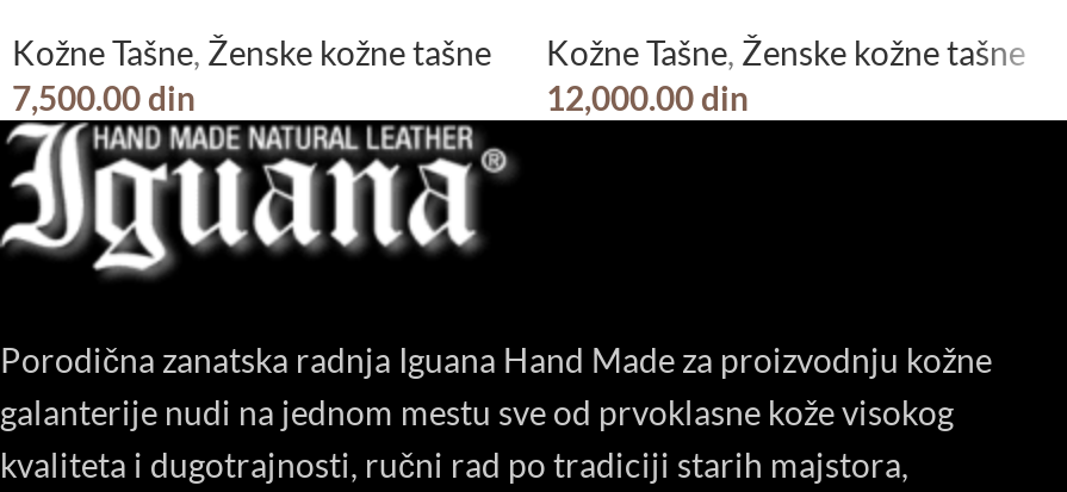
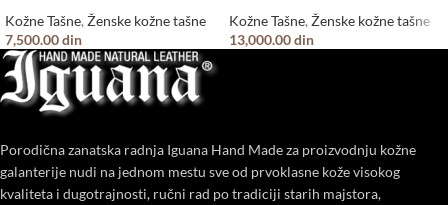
- 12,000.00 din
+ 13,000.00 din
